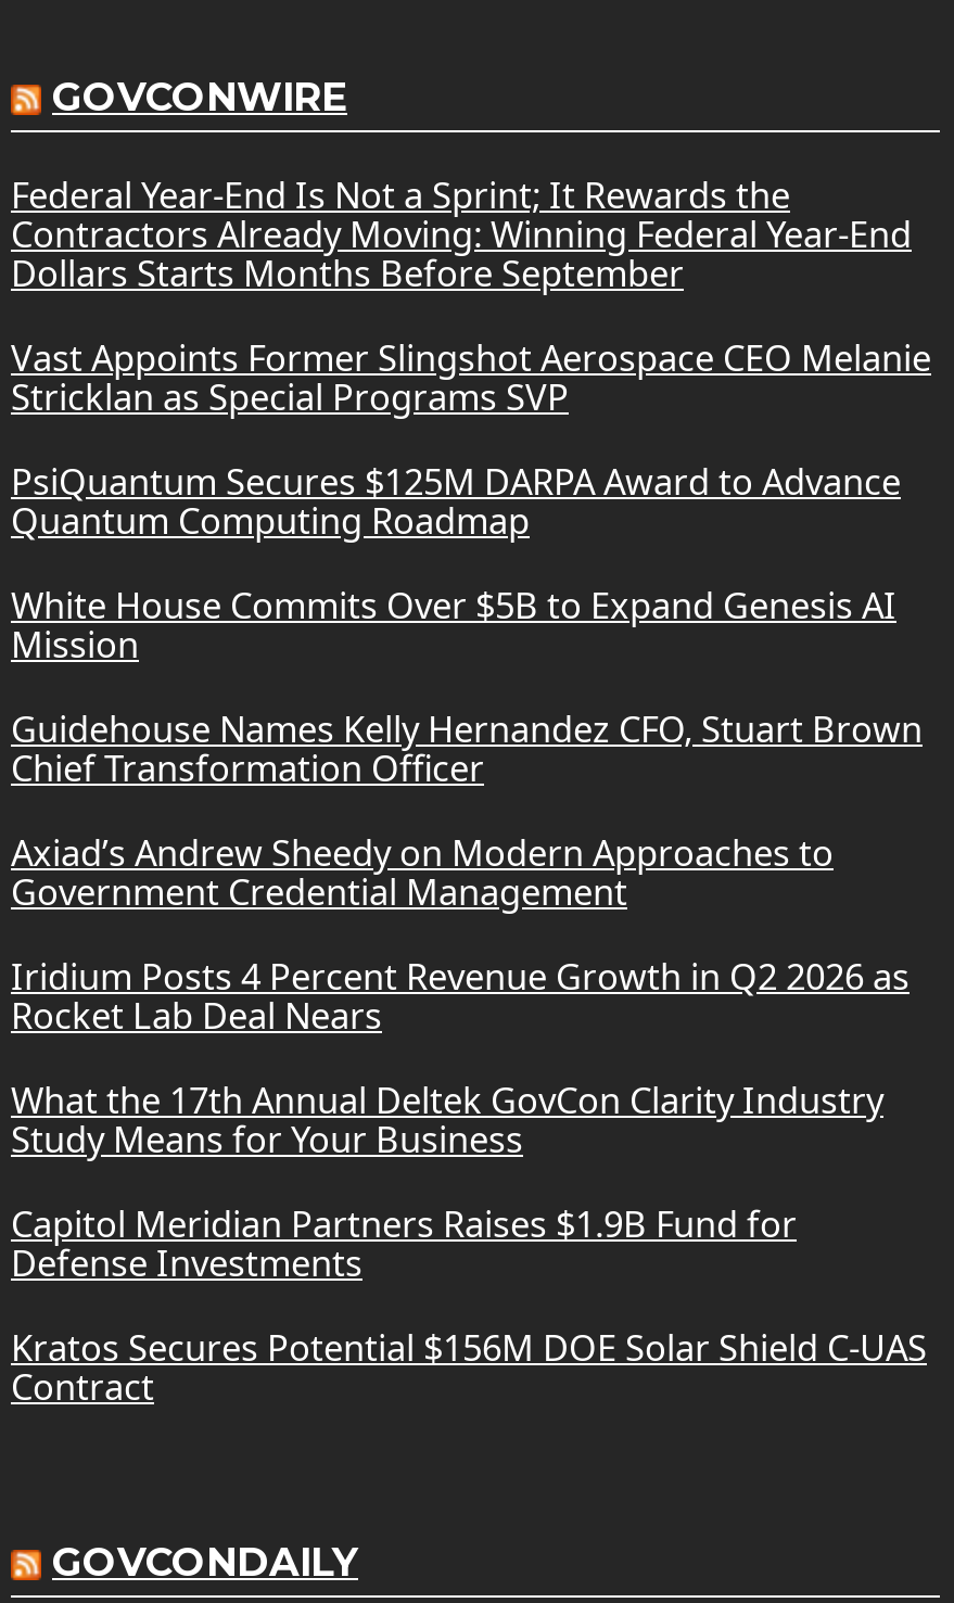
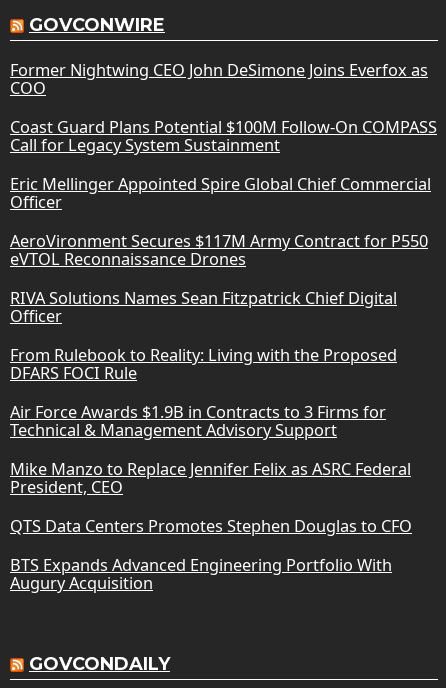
- Federal Year-End Is Not a Sprint; It Rewards the
- Contractors Already Moving: Winning Federal Year-End
- Dollars Starts Months Before September
+ Former Nightwing CEO John DeSimone Joins Everfox as
+ COO

- Vast Appoints Former Slingshot Aerospace CEO Melanie
- Stricklan as Special Programs SVP
+ Coast Guard Plans Potential $100M Follow-On COMPASS
+ Call for Legacy System Sustainment

- PsiQuantum Secures $125M DARPA Award to Advance
- Quantum Computing Roadmap
+ Eric Mellinger Appointed Spire Global Chief Commercial
+ Officer

- White House Commits Over $5B to Expand Genesis AI
- Mission
+ AeroVironment Secures $117M Army Contract for P550
+ eVTOL Reconnaissance Drones

- Guidehouse Names Kelly Hernandez CFO, Stuart Brown
- Chief Transformation Officer
+ RIVA Solutions Names Sean Fitzpatrick Chief Digital
+ Officer

- Axiad’s Andrew Sheedy on Modern Approaches to
- Government Credential Management
+ From Rulebook to Reality: Living with the Proposed
+ DFARS FOCI Rule

- Iridium Posts 4 Percent Revenue Growth in Q2 2026 as
- Rocket Lab Deal Nears
+ Air Force Awards $1.9B in Contracts to 3 Firms for
+ Technical & Management Advisory Support

- What the 17th Annual Deltek GovCon Clarity Industry
- Study Means for Your Business
+ Mike Manzo to Replace Jennifer Felix as ASRC Federal
+ President, CEO

- Capitol Meridian Partners Raises $1.9B Fund for
- Defense Investments
+ QTS Data Centers Promotes Stephen Douglas to CFO

- Kratos Secures Potential $156M DOE Solar Shield C-UAS
- Contract
+ BTS Expands Advanced Engineering Portfolio With
+ Augury Acquisition
